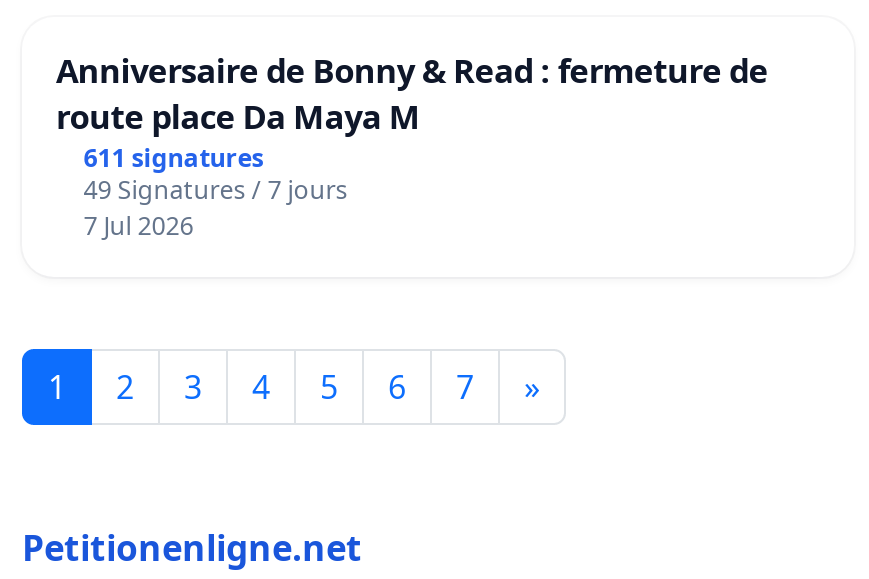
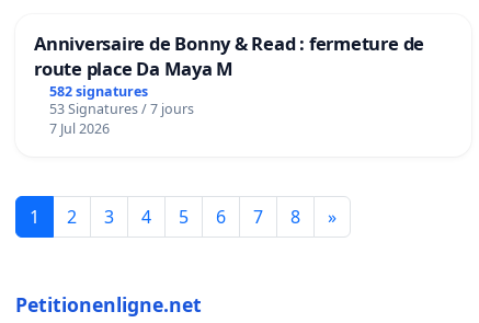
- 611 signatures
+ 582 signatures

- 49 Signatures / 7 jours
+ 53 Signatures / 7 jours

+ 8
